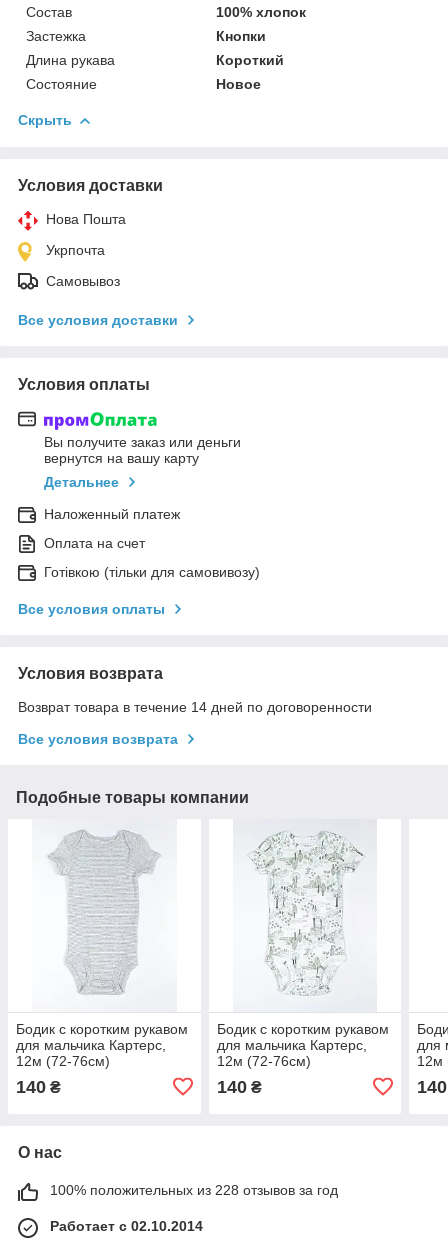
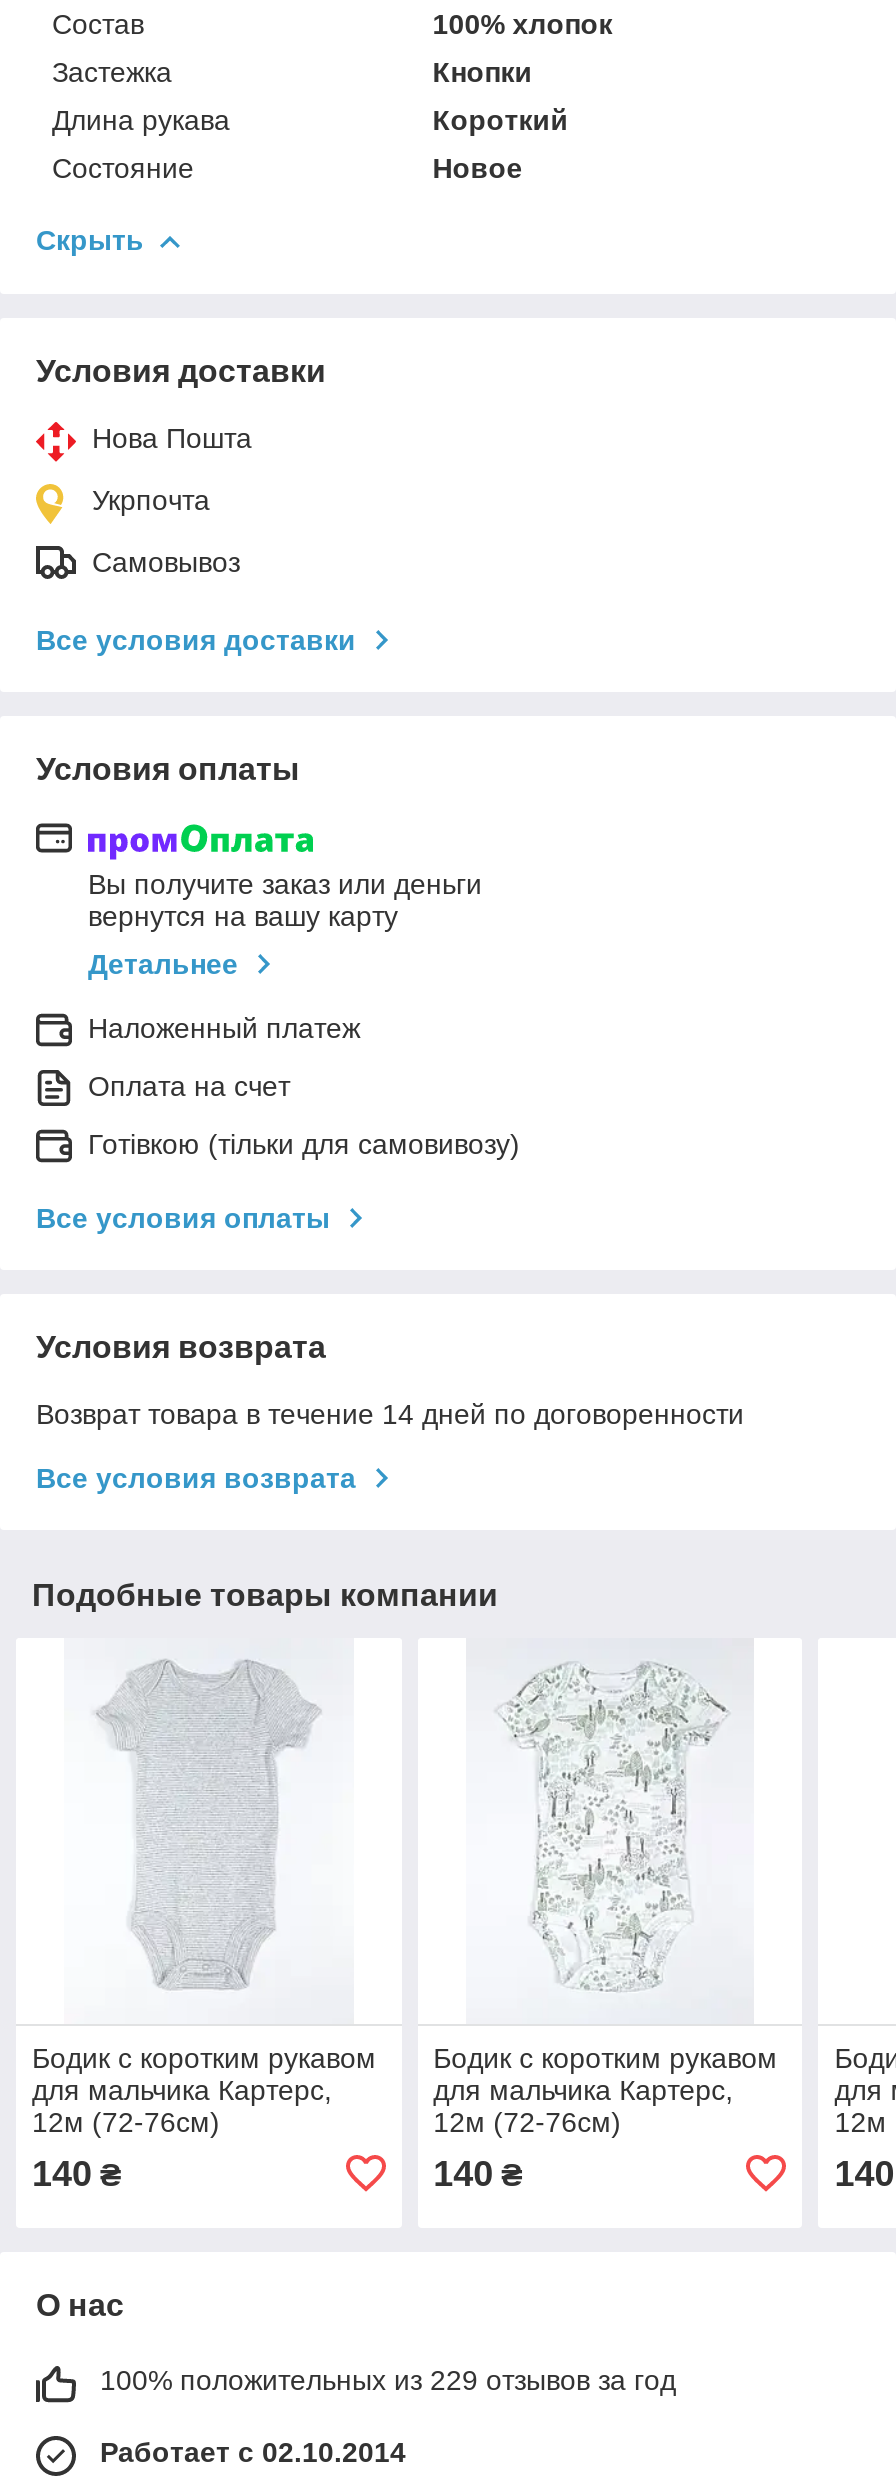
- 100% положительных из 228 отзывов за год
+ 100% положительных из 229 отзывов за год
